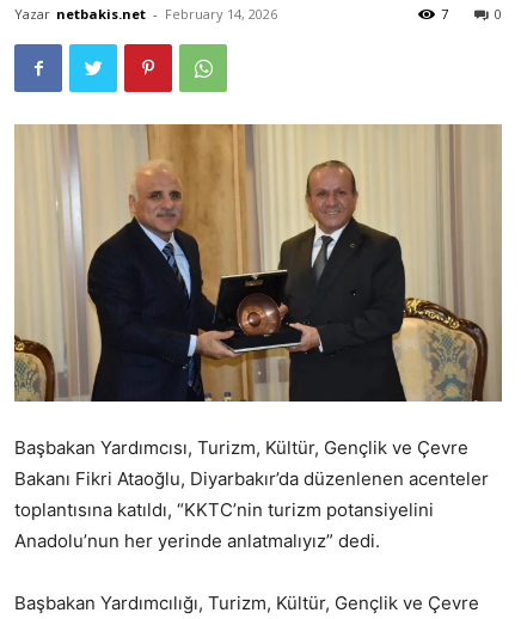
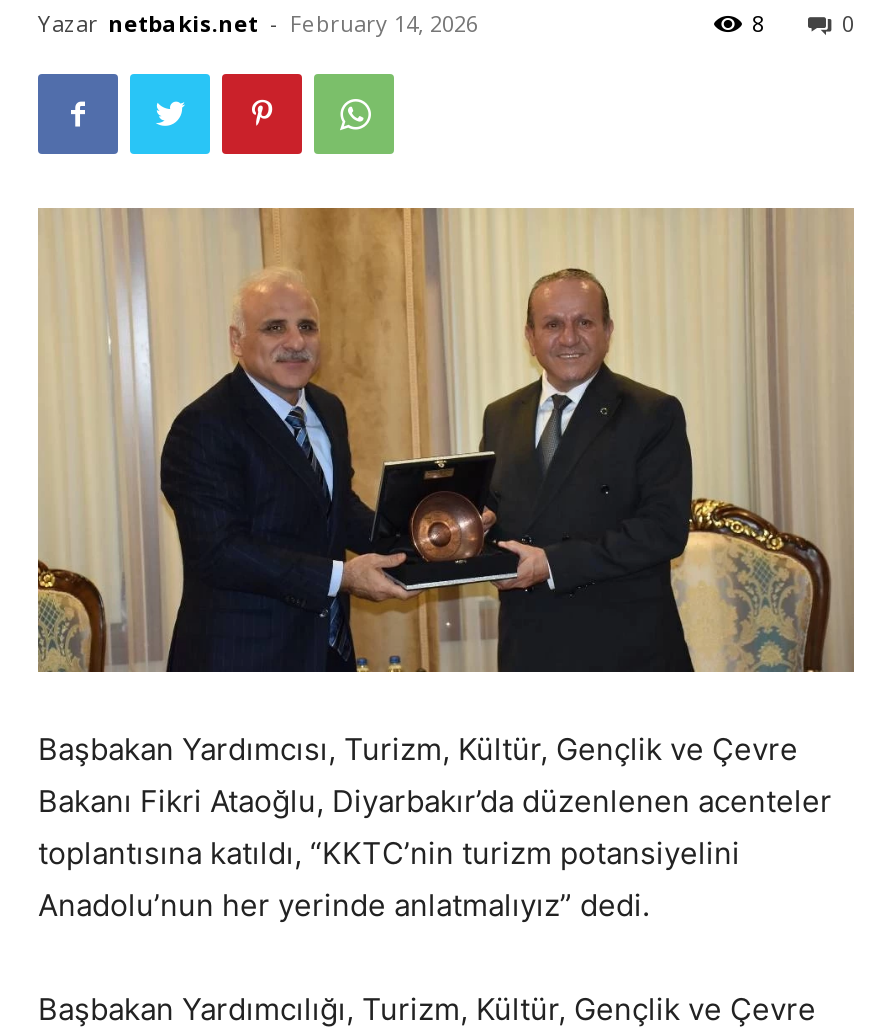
- 7
+ 8
